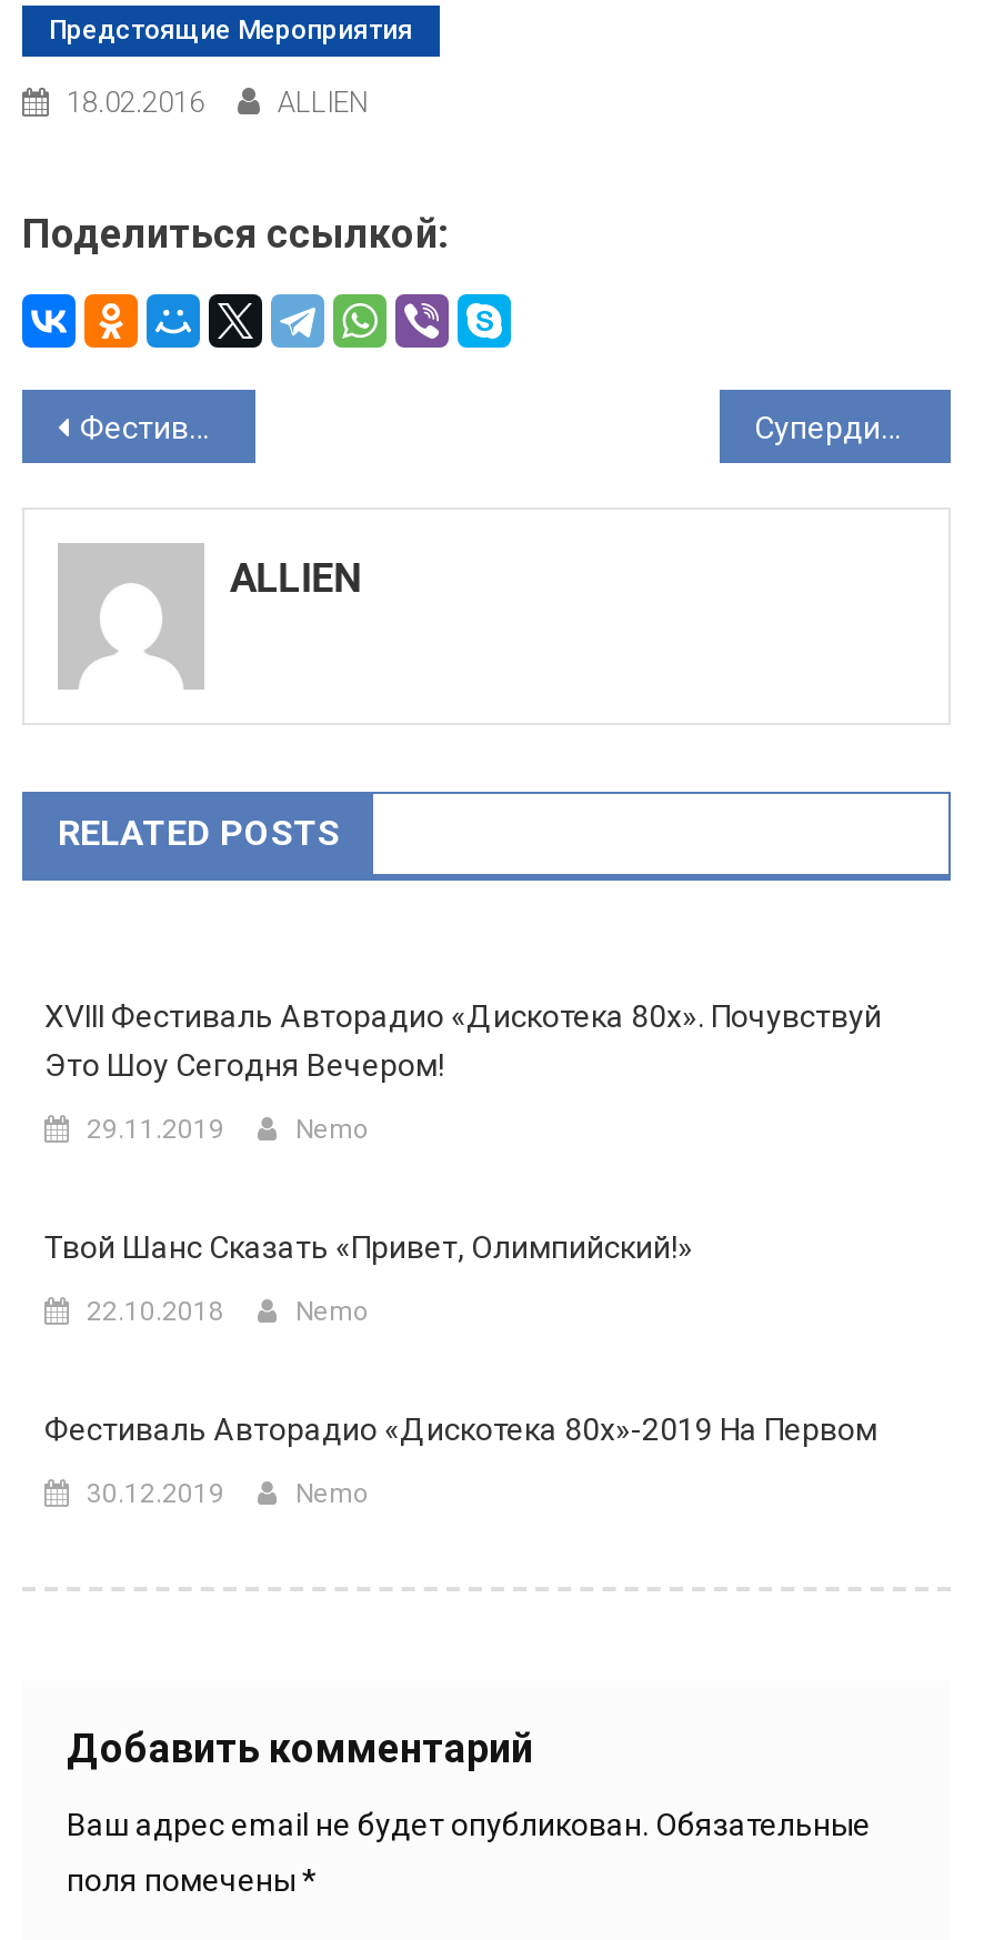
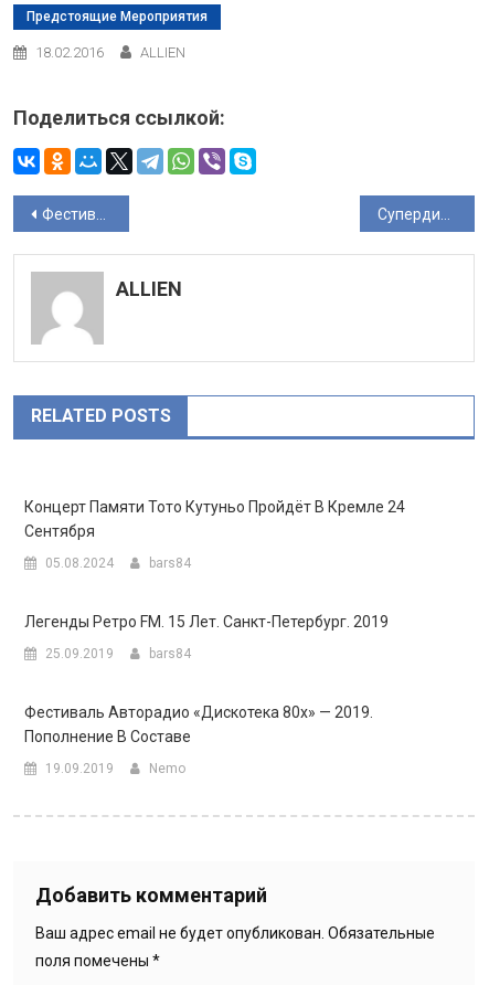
- XVIII Фестиваль Авторадио «Дискотека 80х». Почувствуй
- Это Шоу Сегодня Вечером!
+ Концерт Памяти Тото Кутуньо Пройдёт В Кремле 24
+ Сентября

- 29.11.2019
- Nemo
+ 05.08.2024
+ bars84

- Твой Шанс Сказать «Привет, Олимпийский!»
+ Легенды Ретро FM. 15 Лет. Санкт-Петербург. 2019

- 22.10.2018
- Nemo
+ 25.09.2019
+ bars84

- Фестиваль Авторадио «Дискотека 80х»-2019 На Первом
+ Фестиваль Авторадио «Дискотека 80х» — 2019.
+ Пополнение В Составе

- 30.12.2019
+ 19.09.2019
